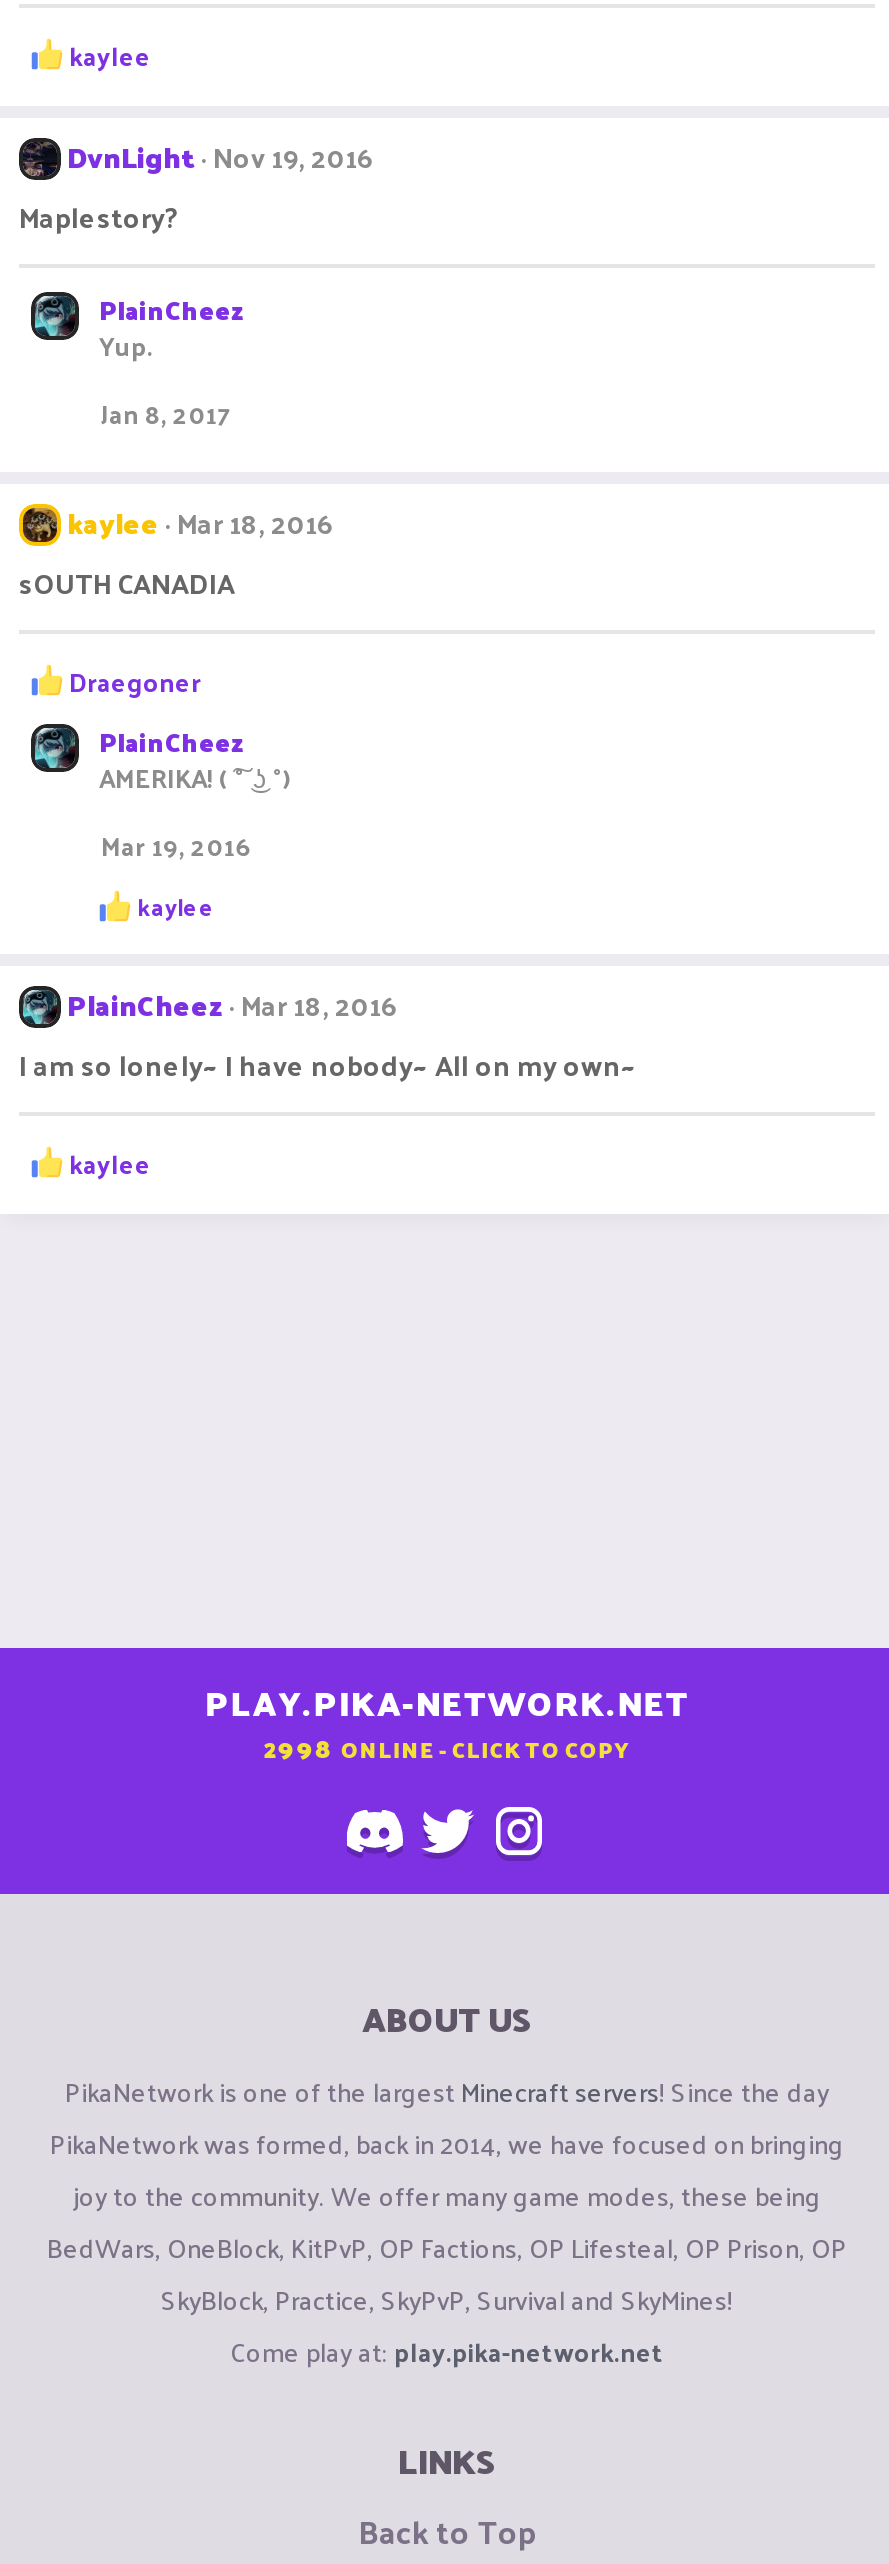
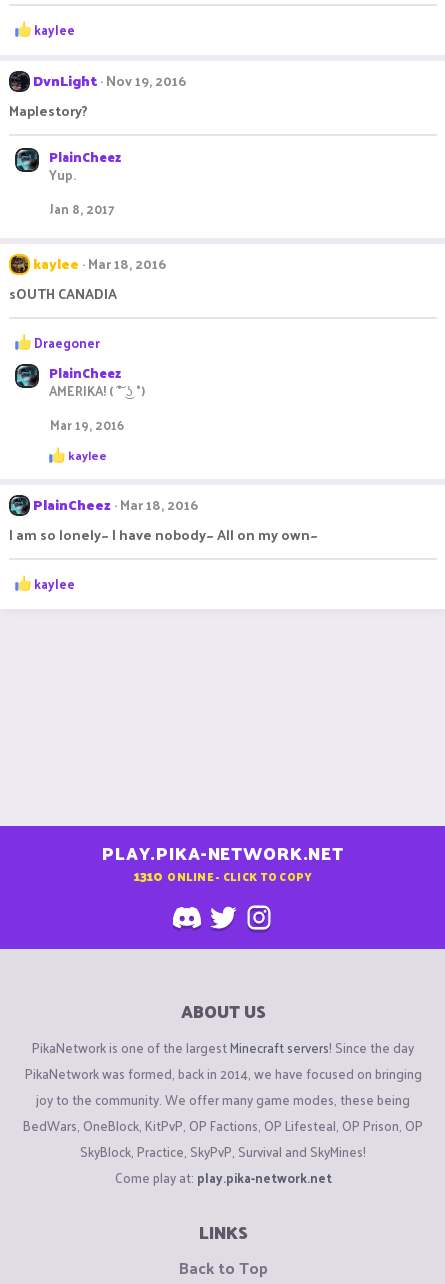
- 2998 ONLINE - CLICK TO COPY
+ 1310 ONLINE - CLICK TO COPY
